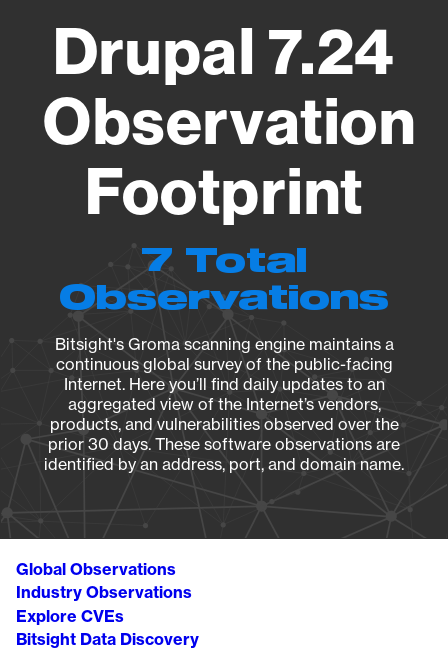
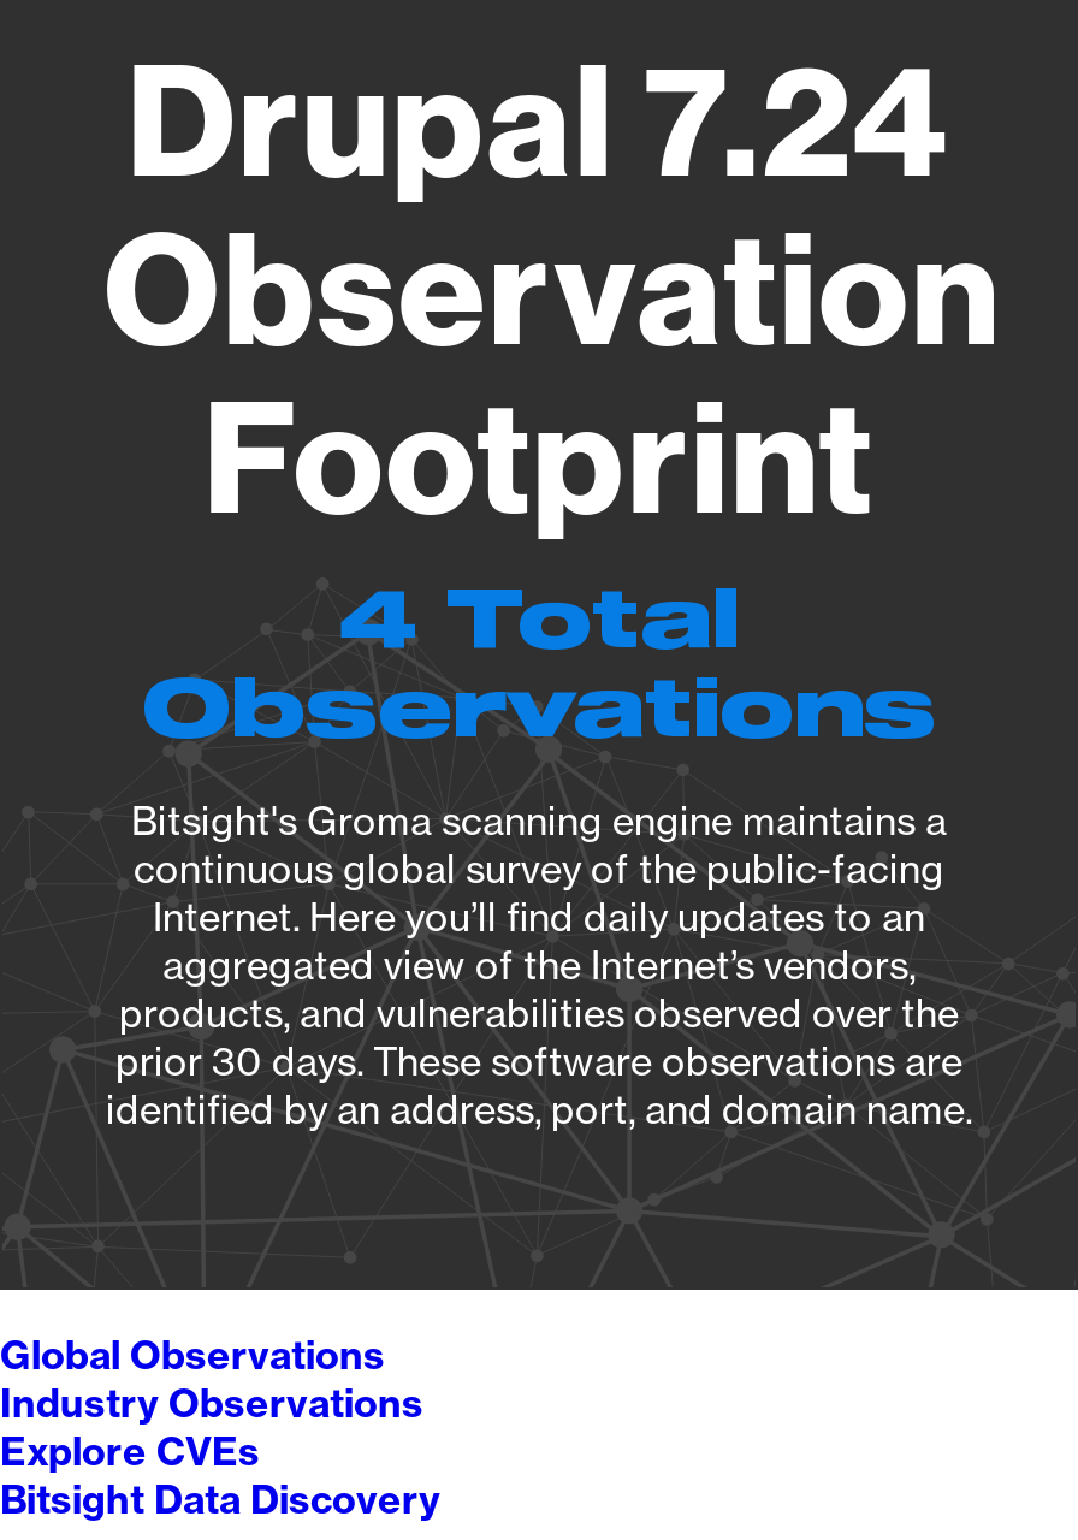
- 7 Total
+ 4 Total
